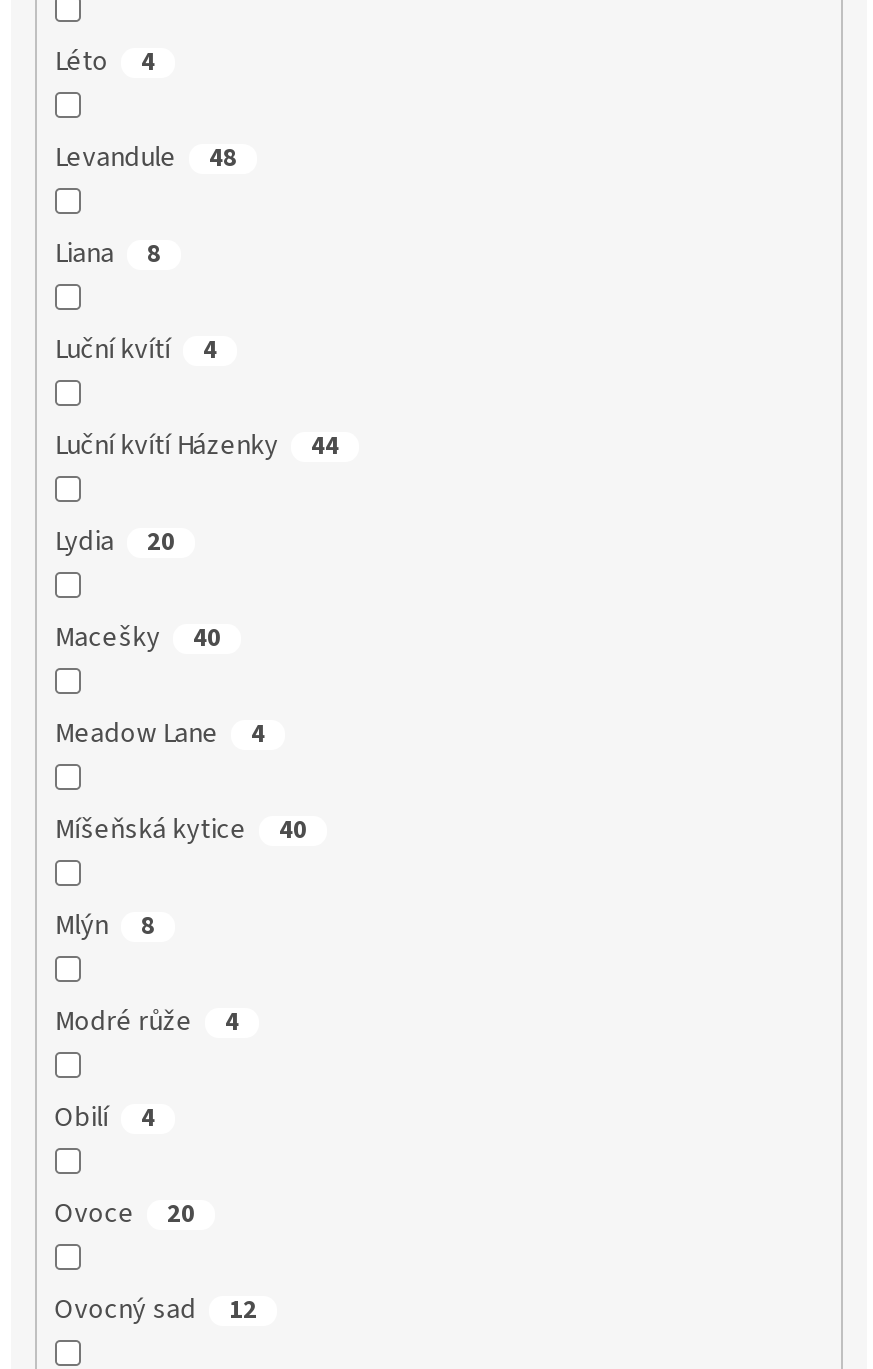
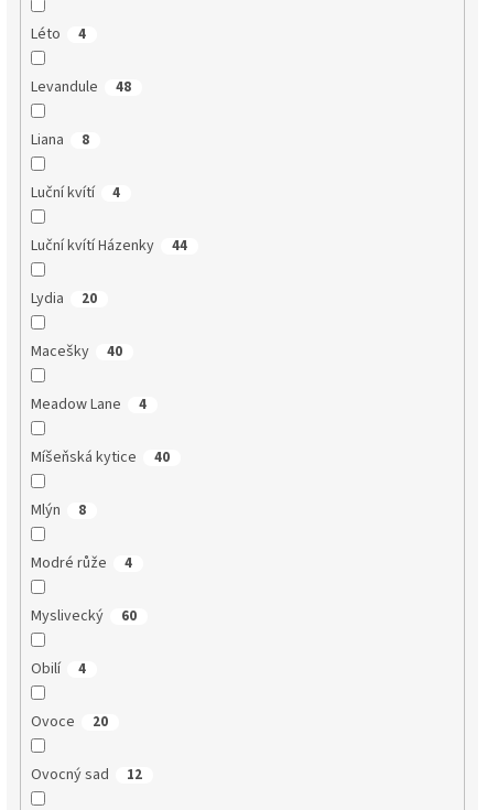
+ Myslivecký
+ 60
